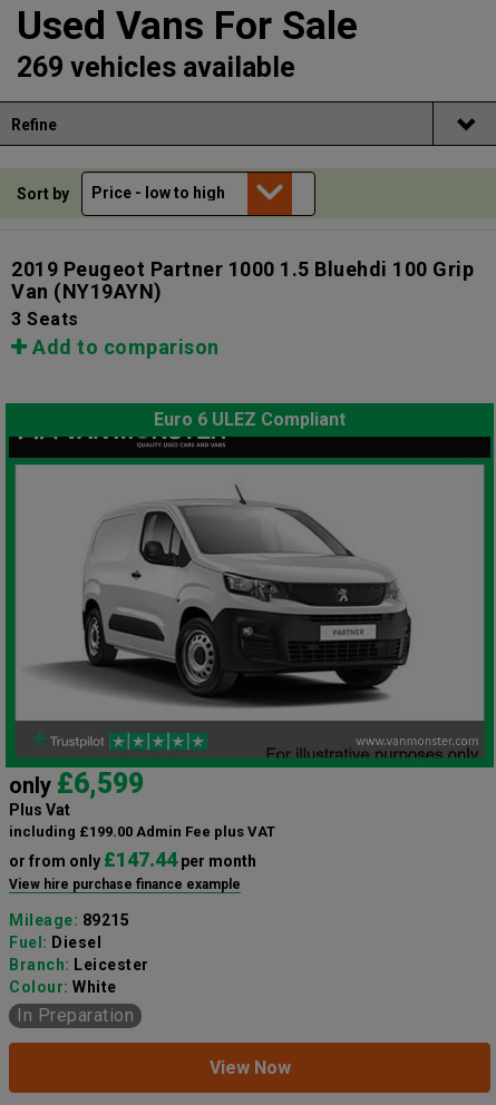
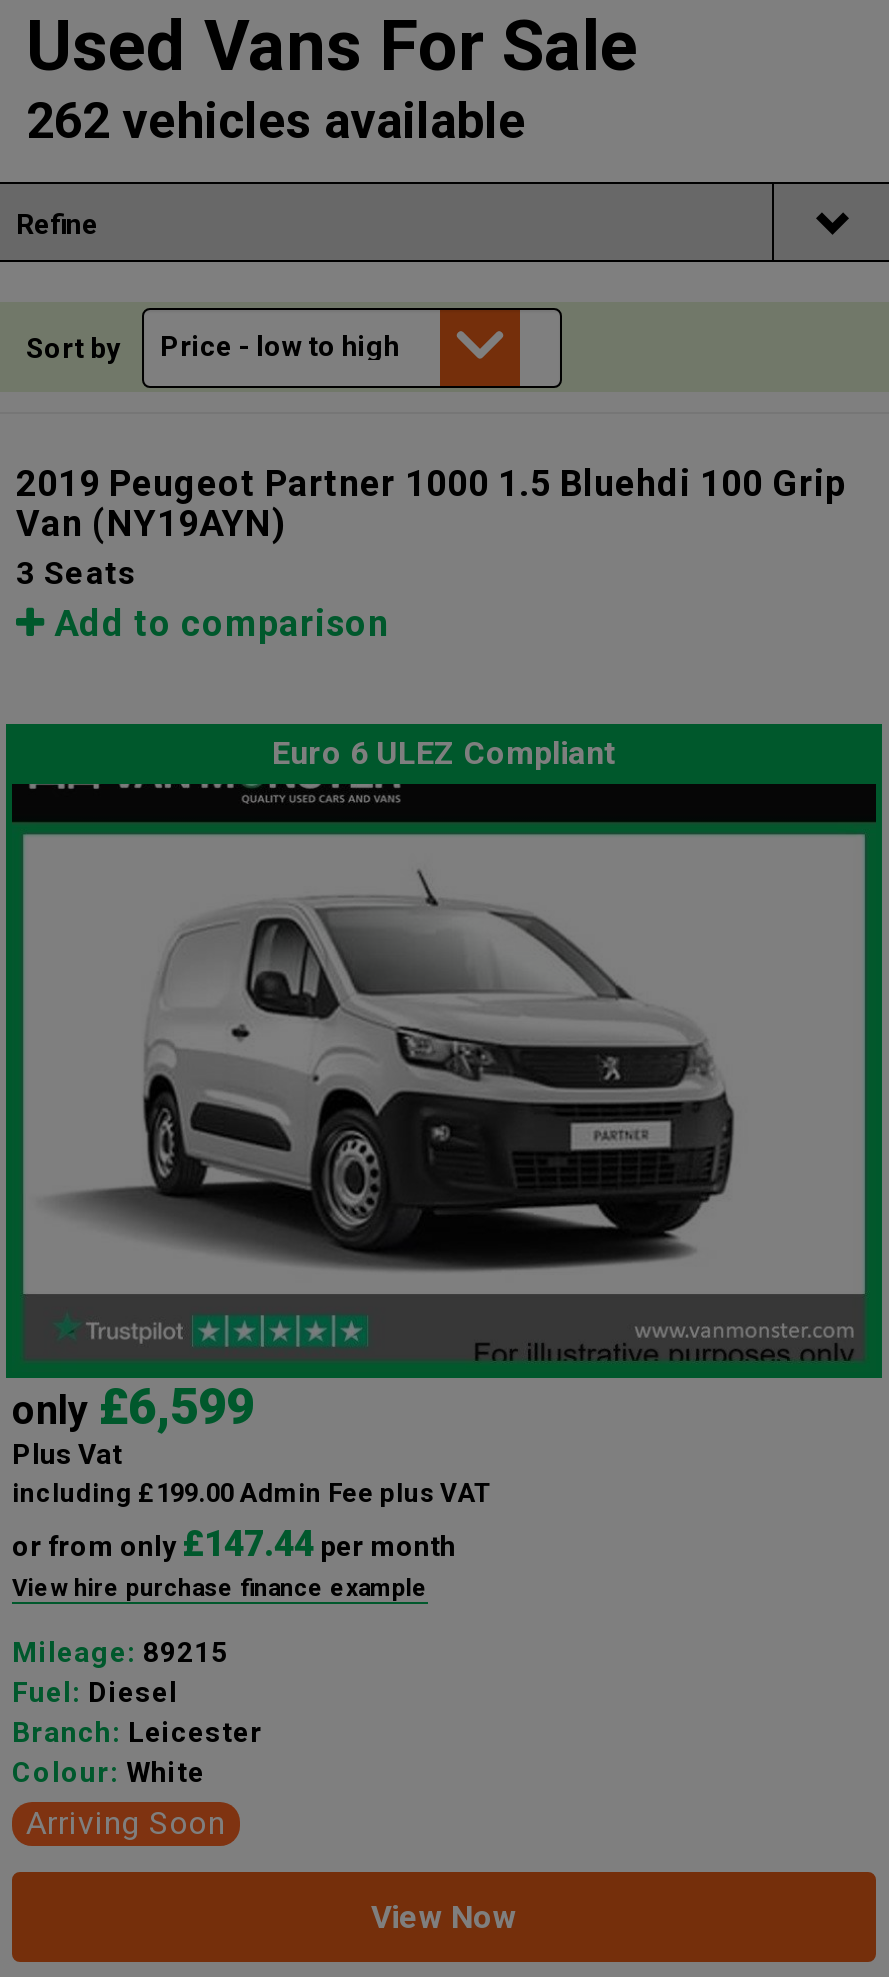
- 269 vehicles available
+ 262 vehicles available

- In Preparation
+ Arriving Soon
